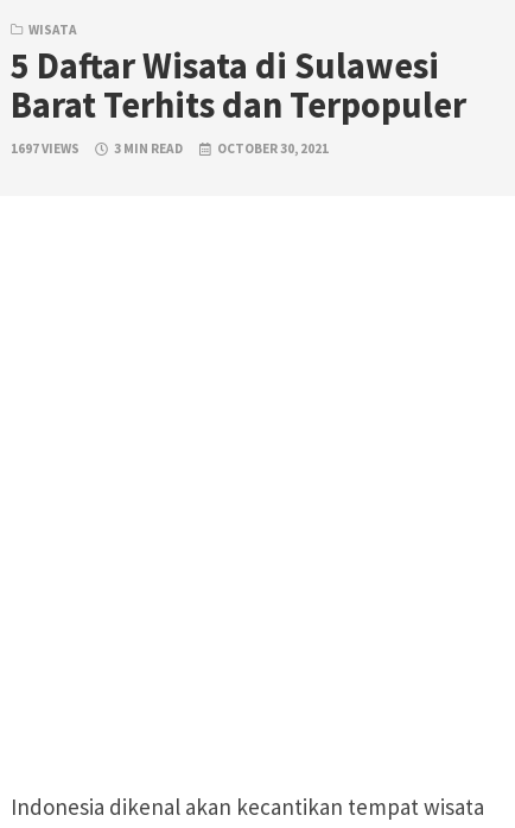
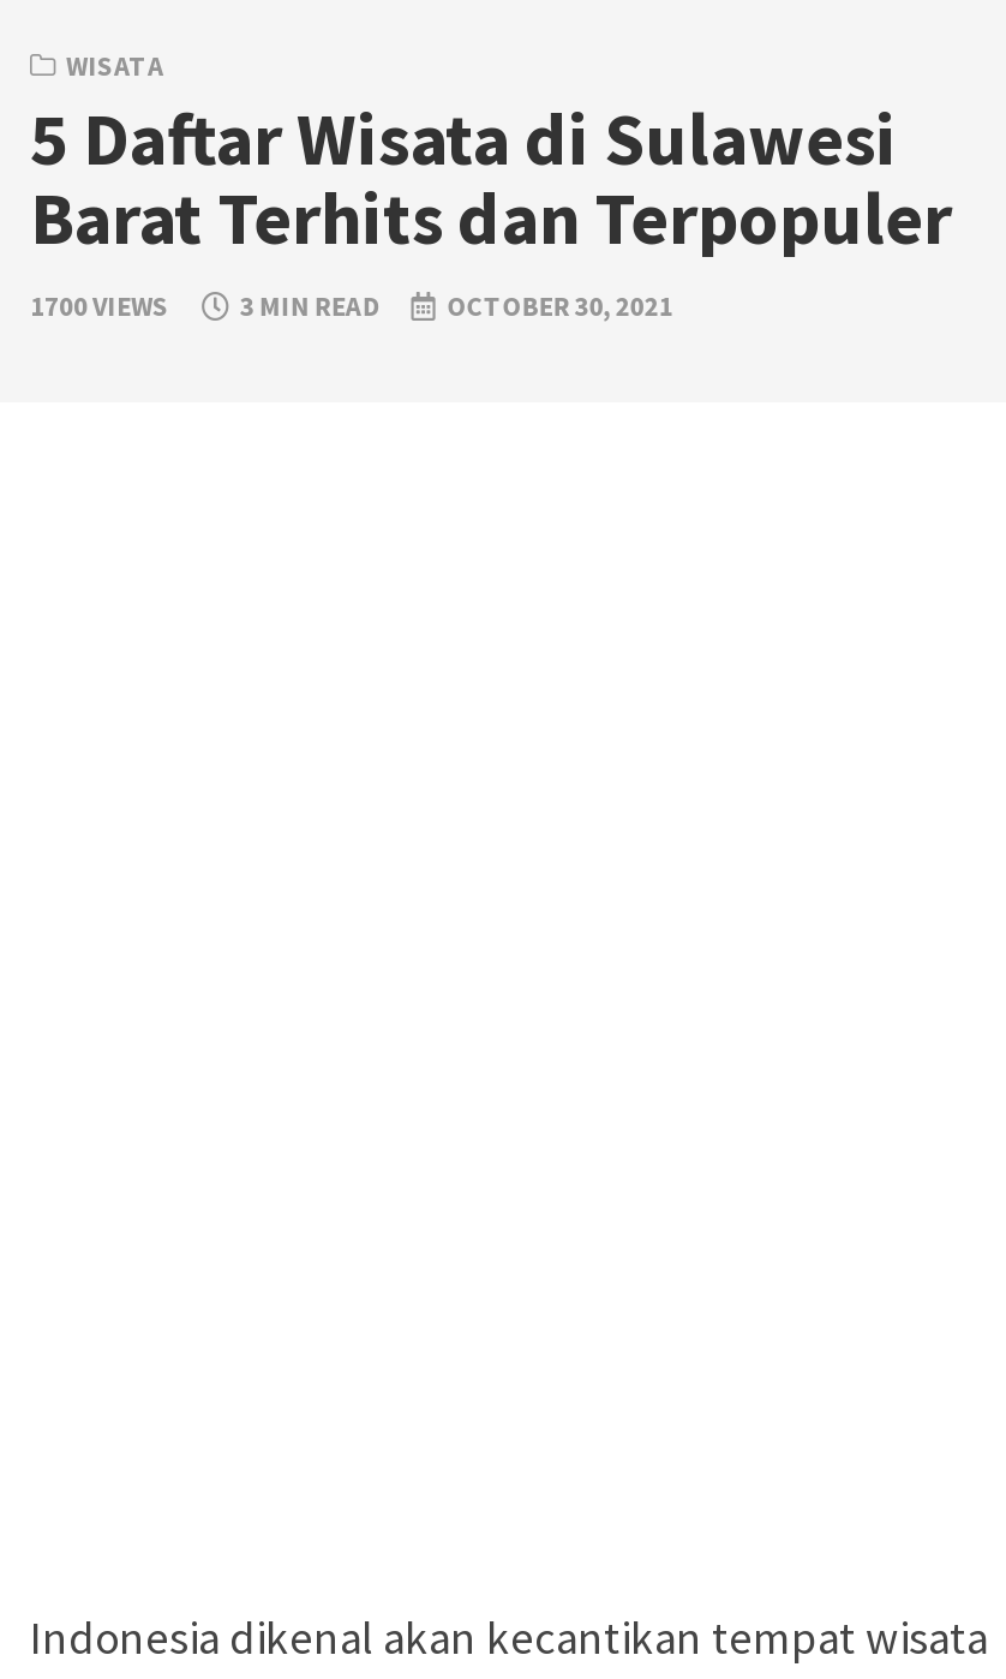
- 1697 VIEWS
+ 1700 VIEWS
